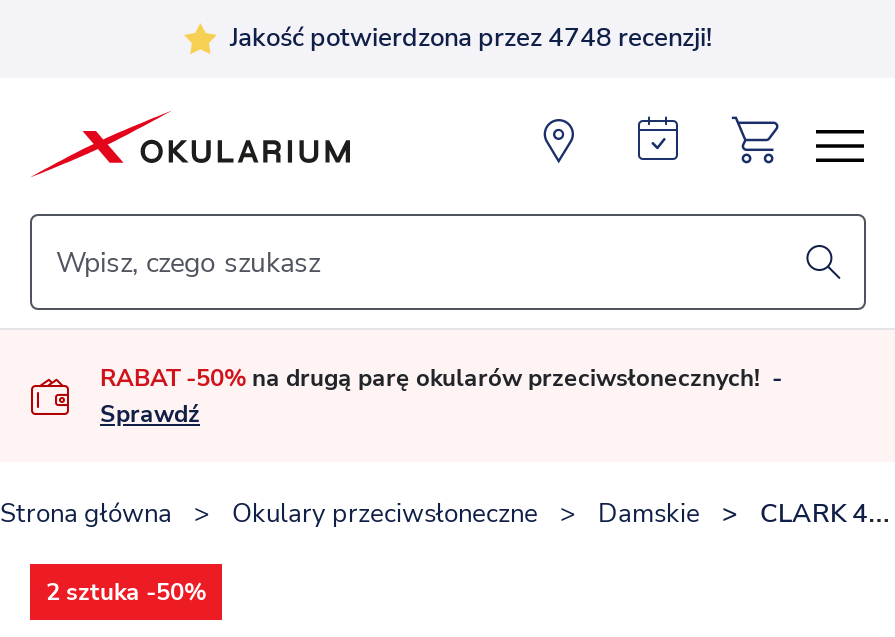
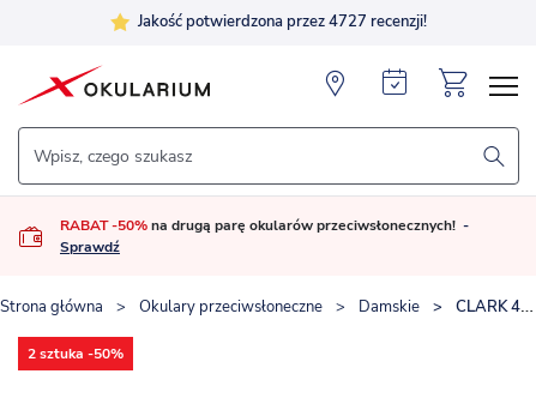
- Jakość potwierdzona przez 4748 recenzji!
+ Jakość potwierdzona przez 4727 recenzji!
